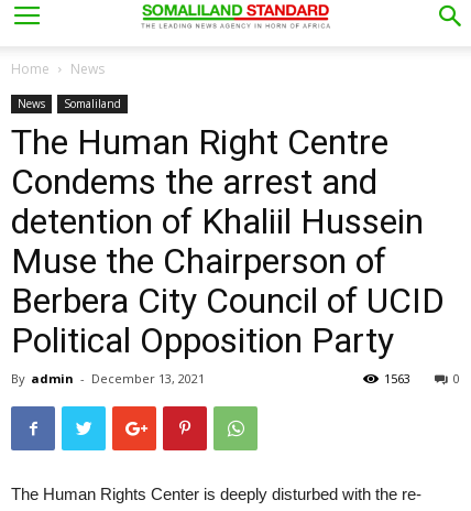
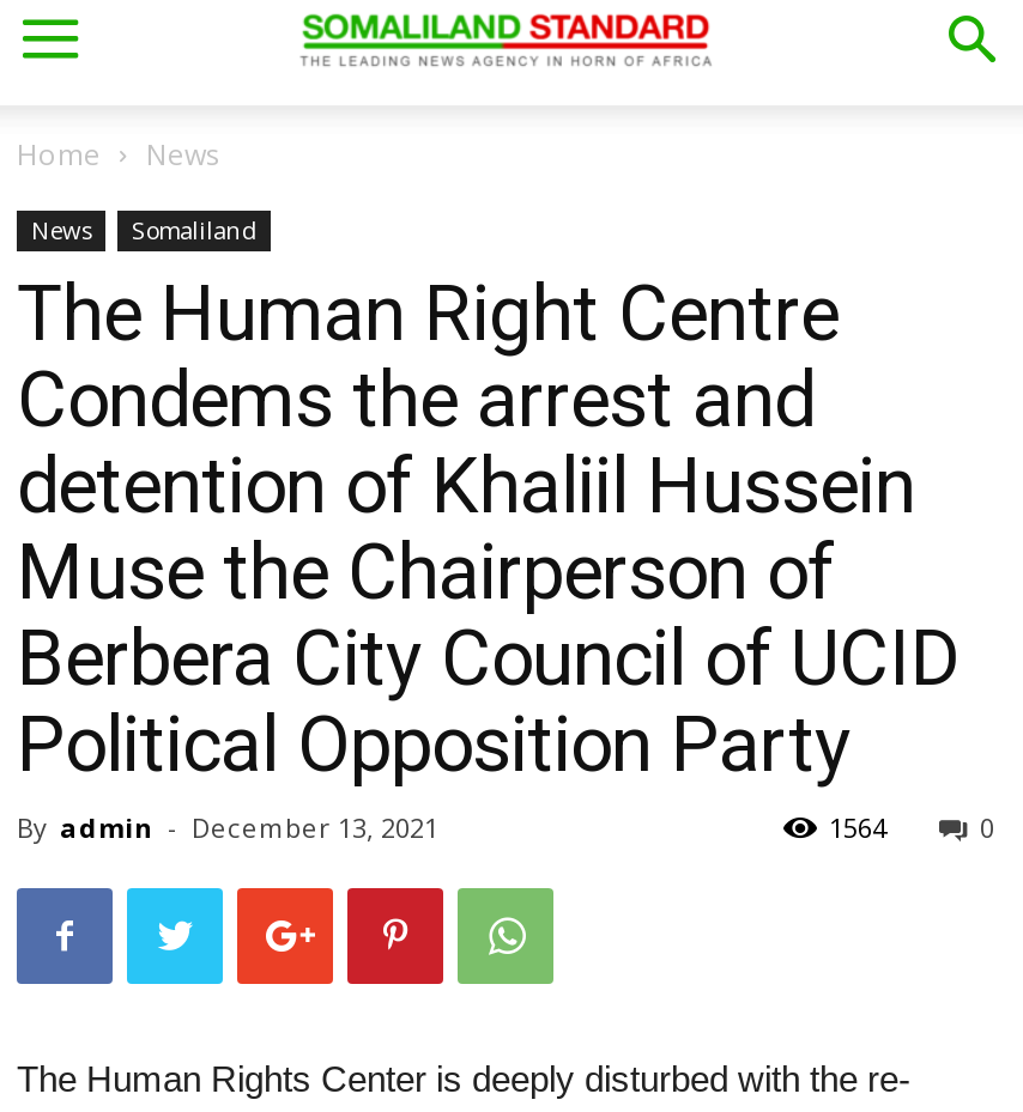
- 1563
+ 1564
